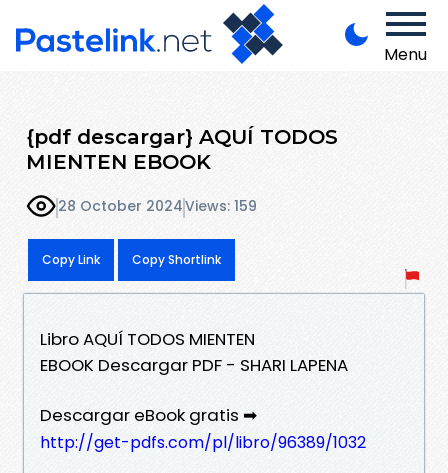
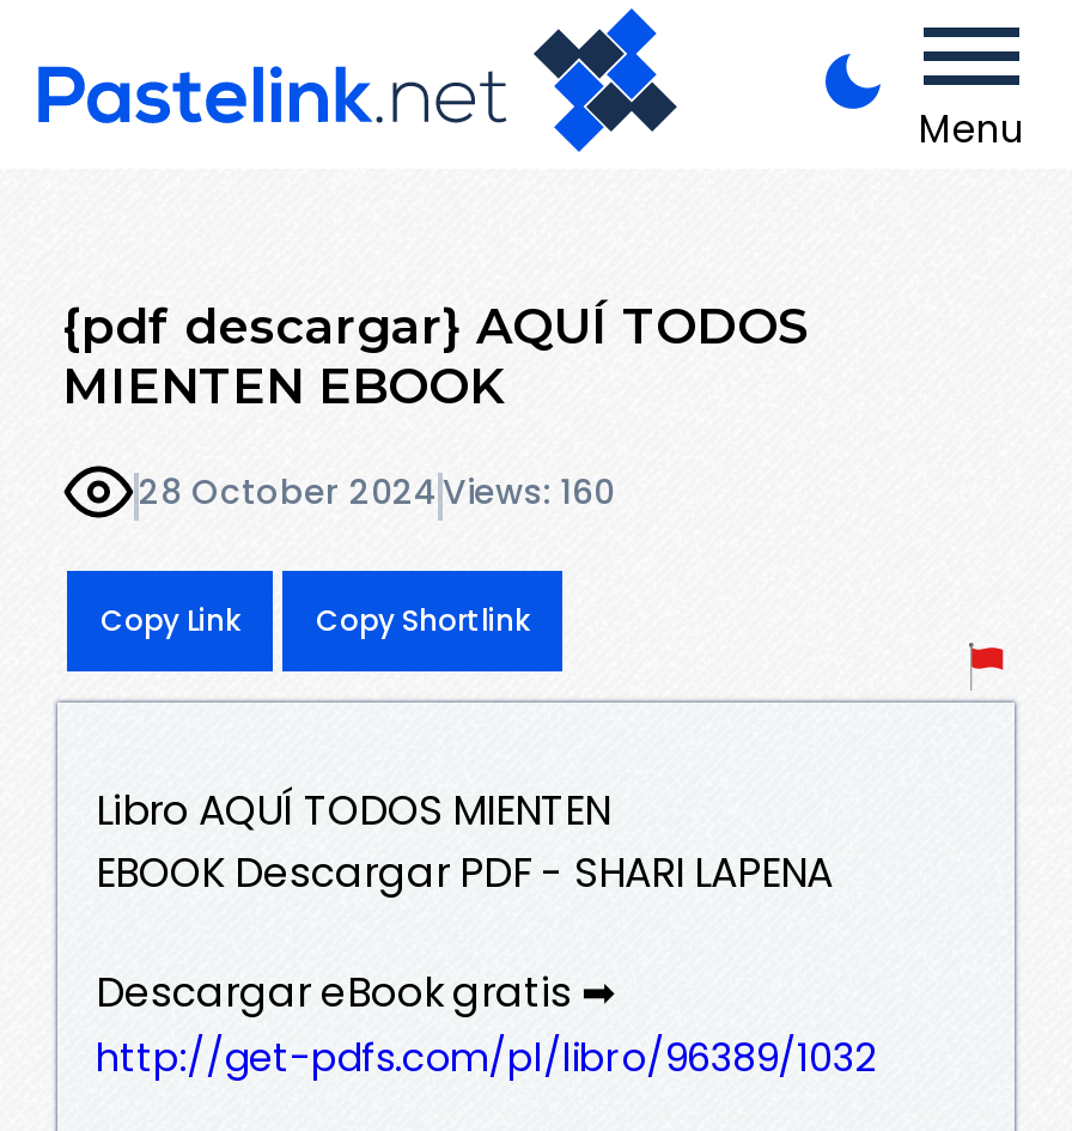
- 28 October 2024 Views: 159
+ 28 October 2024 Views: 160
